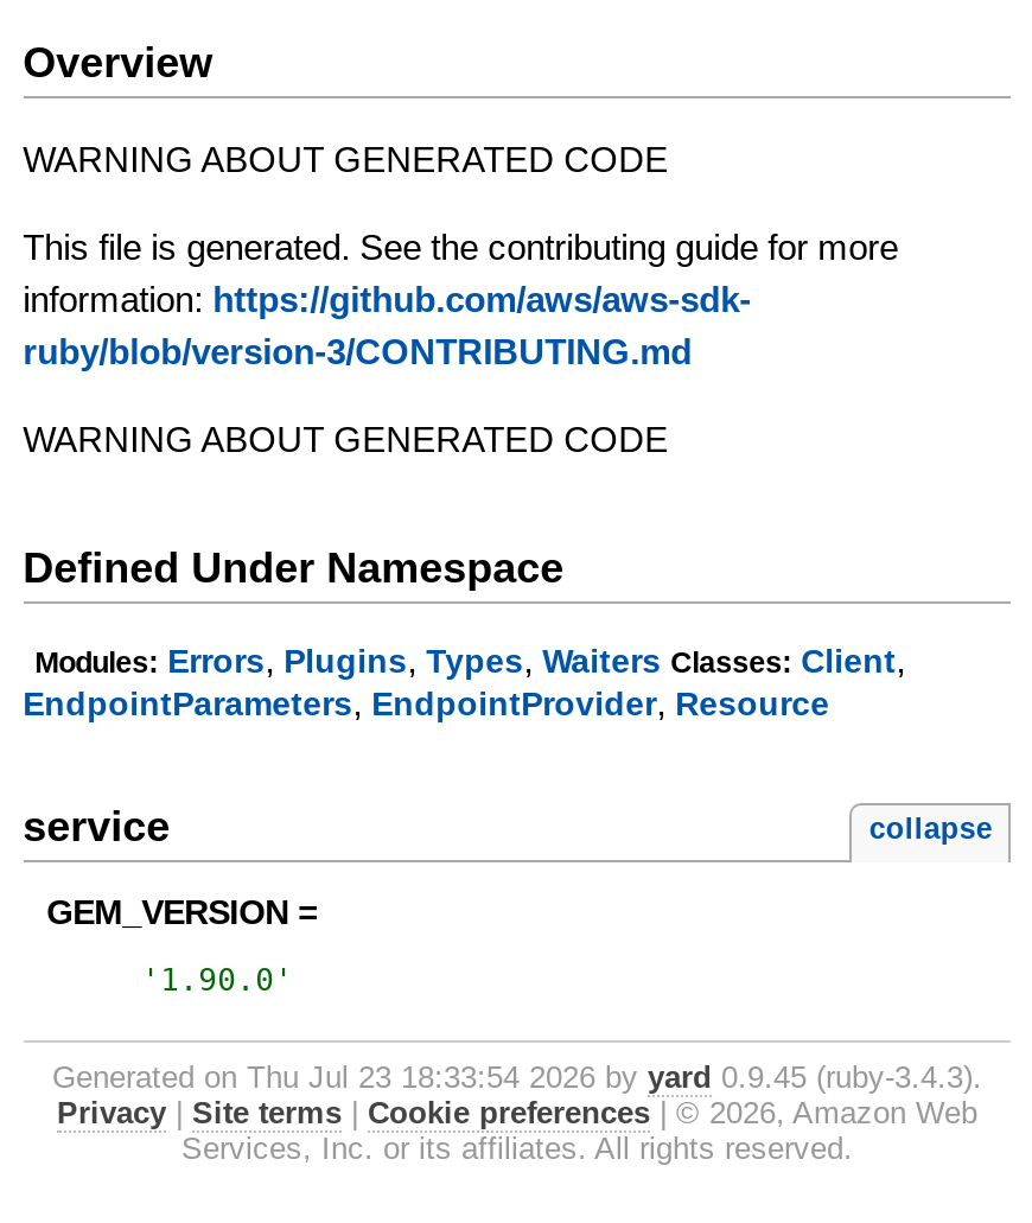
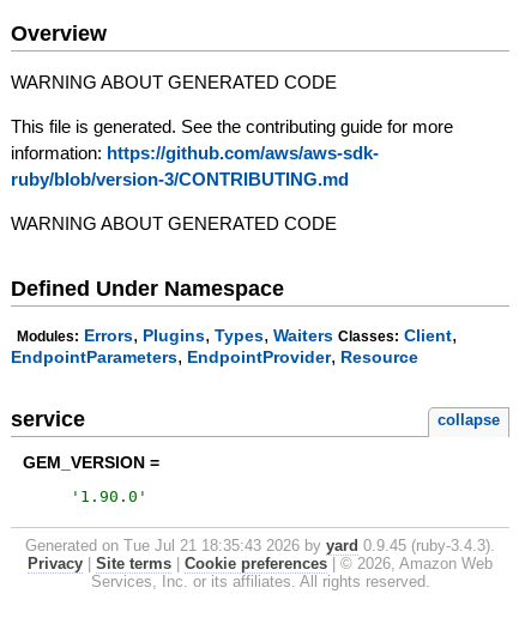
- Generated on Thu Jul 23 18:33:54 2026 by yard 0.9.45 (ruby-3.4.3).
+ Generated on Tue Jul 21 18:35:43 2026 by yard 0.9.45 (ruby-3.4.3).
